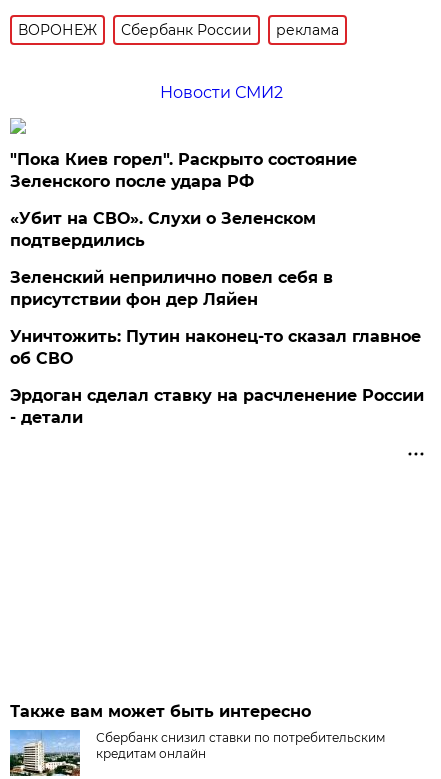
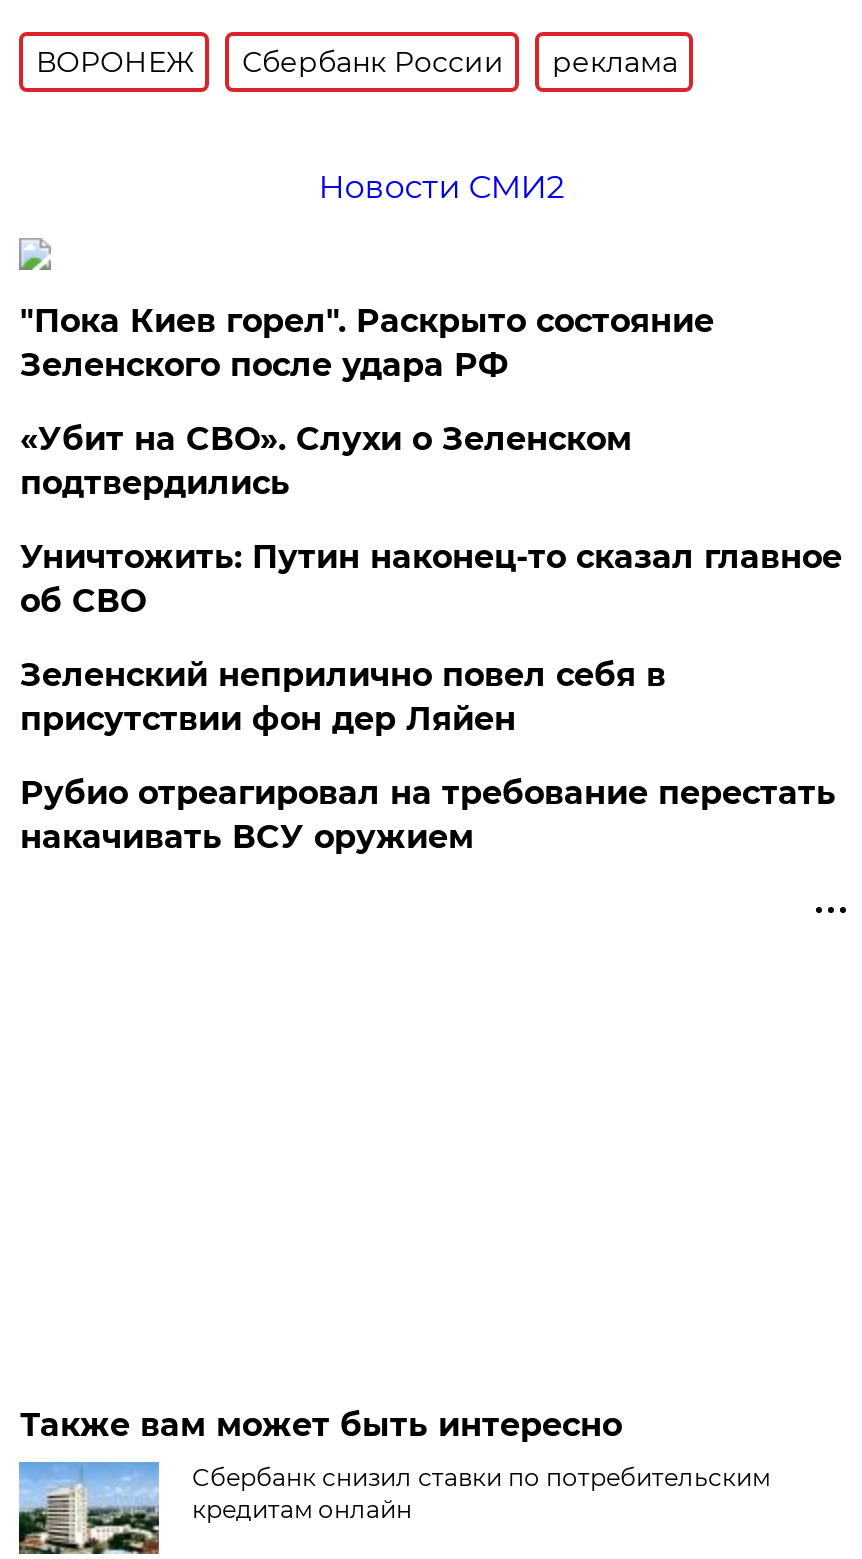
moved down: Зеленский неприлично повел cебя в | присутствии фон дер Ляйен

moved up: Уничтожить: Путин наконец-то сказал главное | об СВО

- Эрдоган сделал ставку на расчленение России
- - детали
+ Рубио отреагировал на требование перестать
+ накачивать ВСУ оружием
